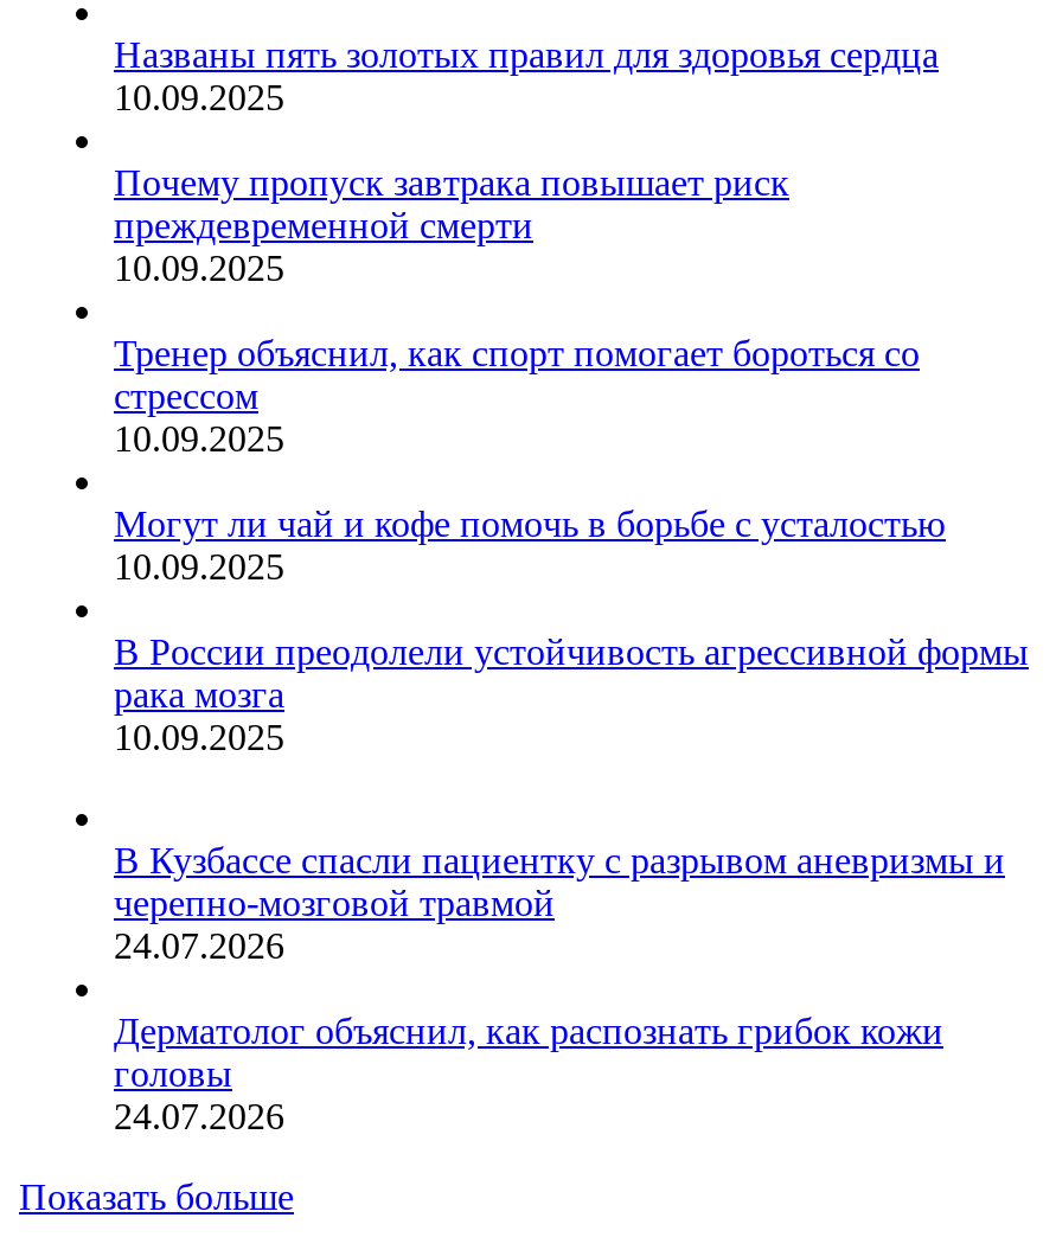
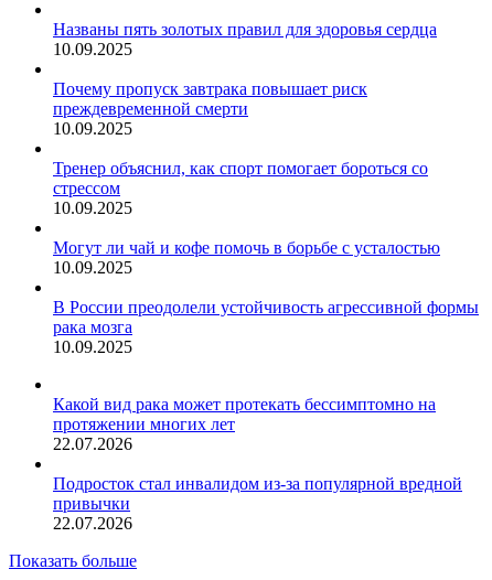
- В Кузбассе спасли пациентку с разрывом аневризмы и
- черепно-мозговой травмой
- 24.07.2026
+ Какой вид рака может протекать бессимптомно на
+ протяжении многих лет
+ 22.07.2026

- Дерматолог объяснил, как распознать грибок кожи
- головы
- 24.07.2026
+ Подросток стал инвалидом из-за популярной вредной
+ привычки
+ 22.07.2026
